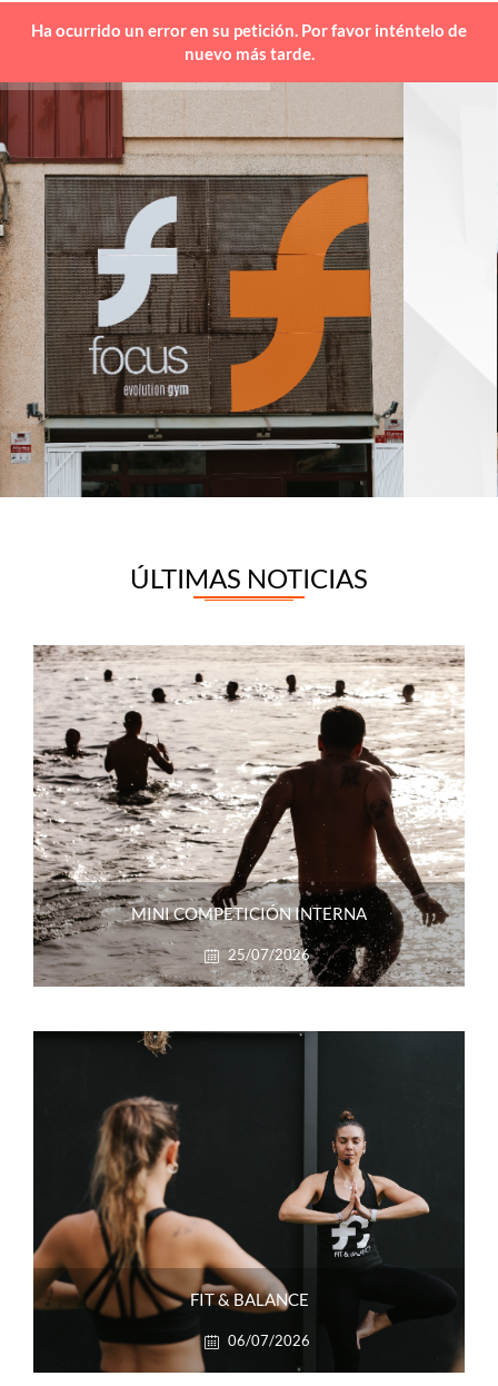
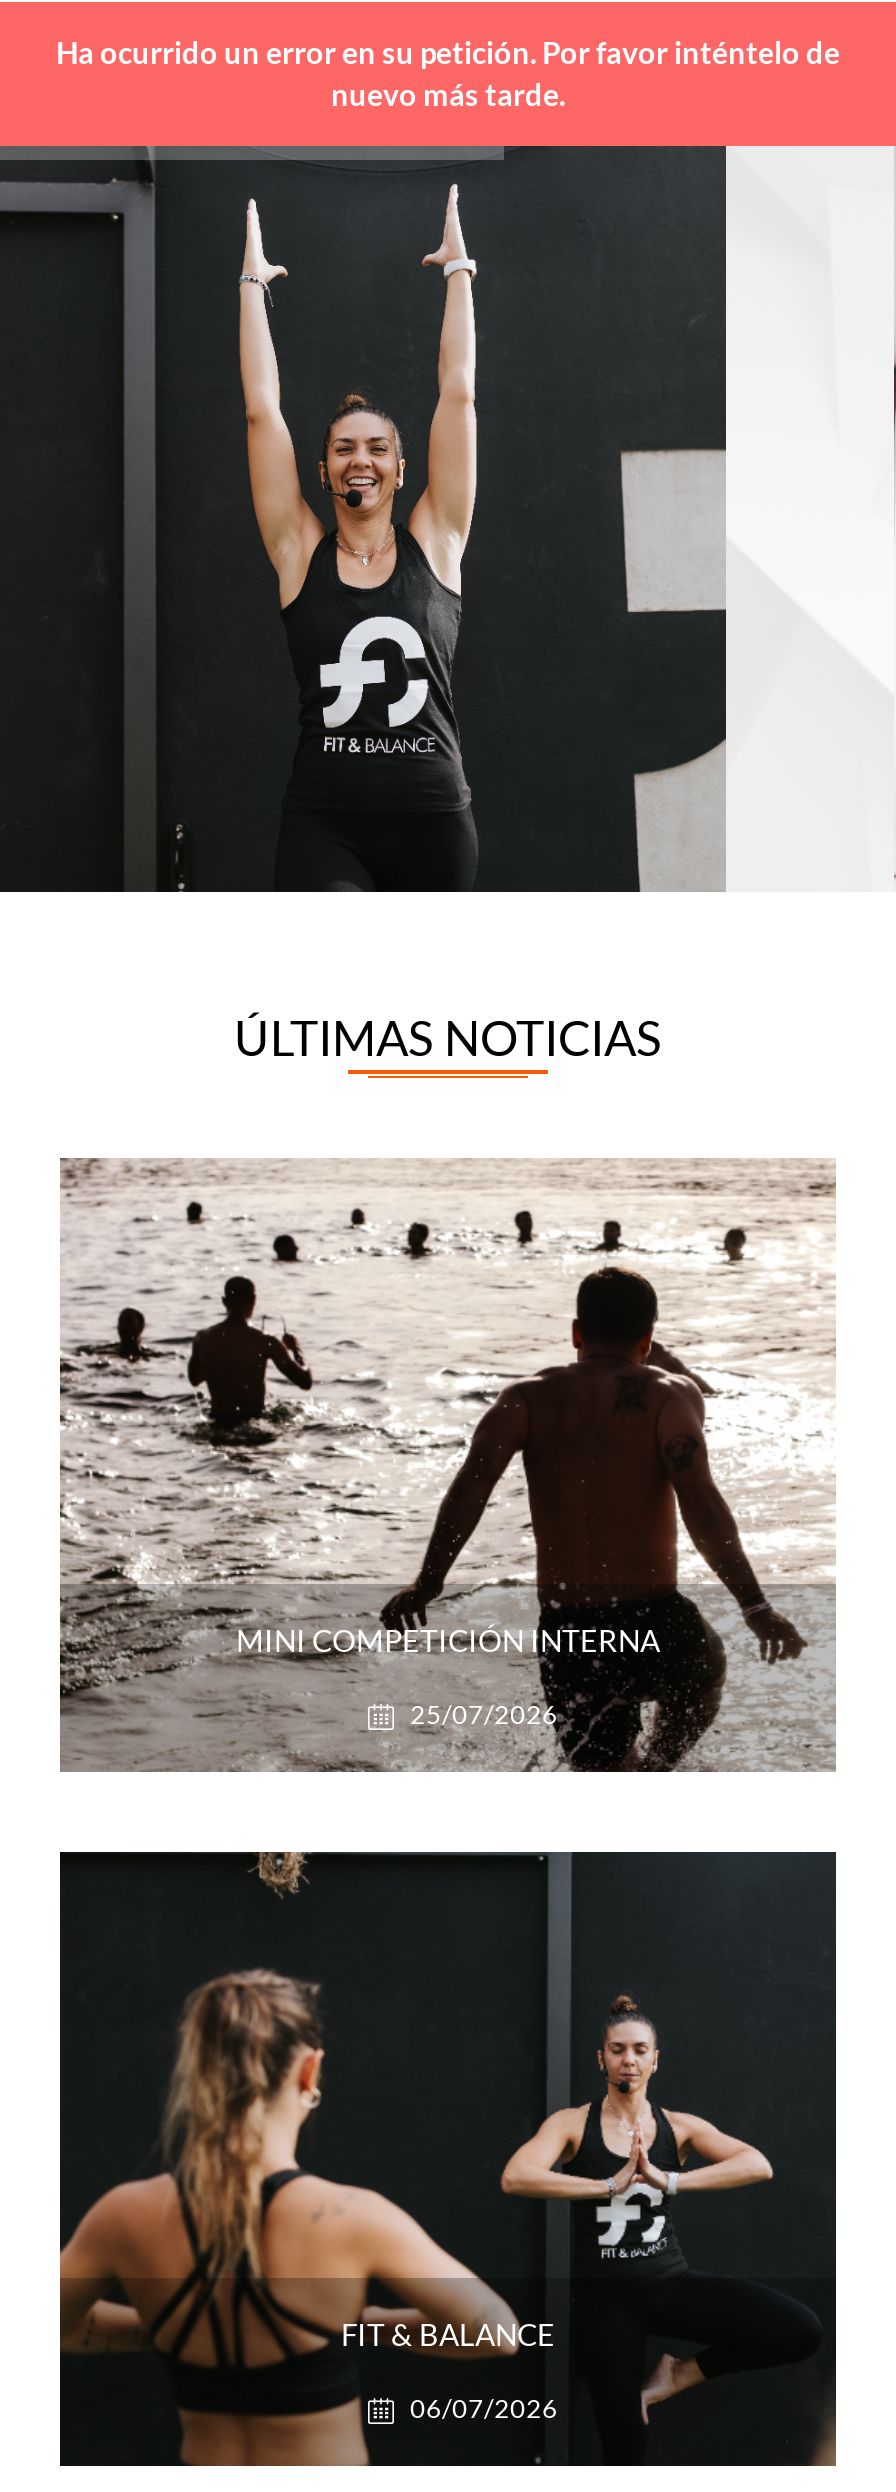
- [image]
+ [image]
